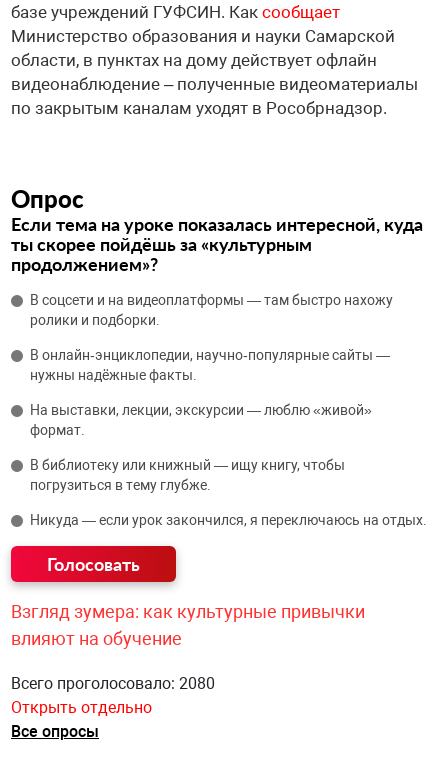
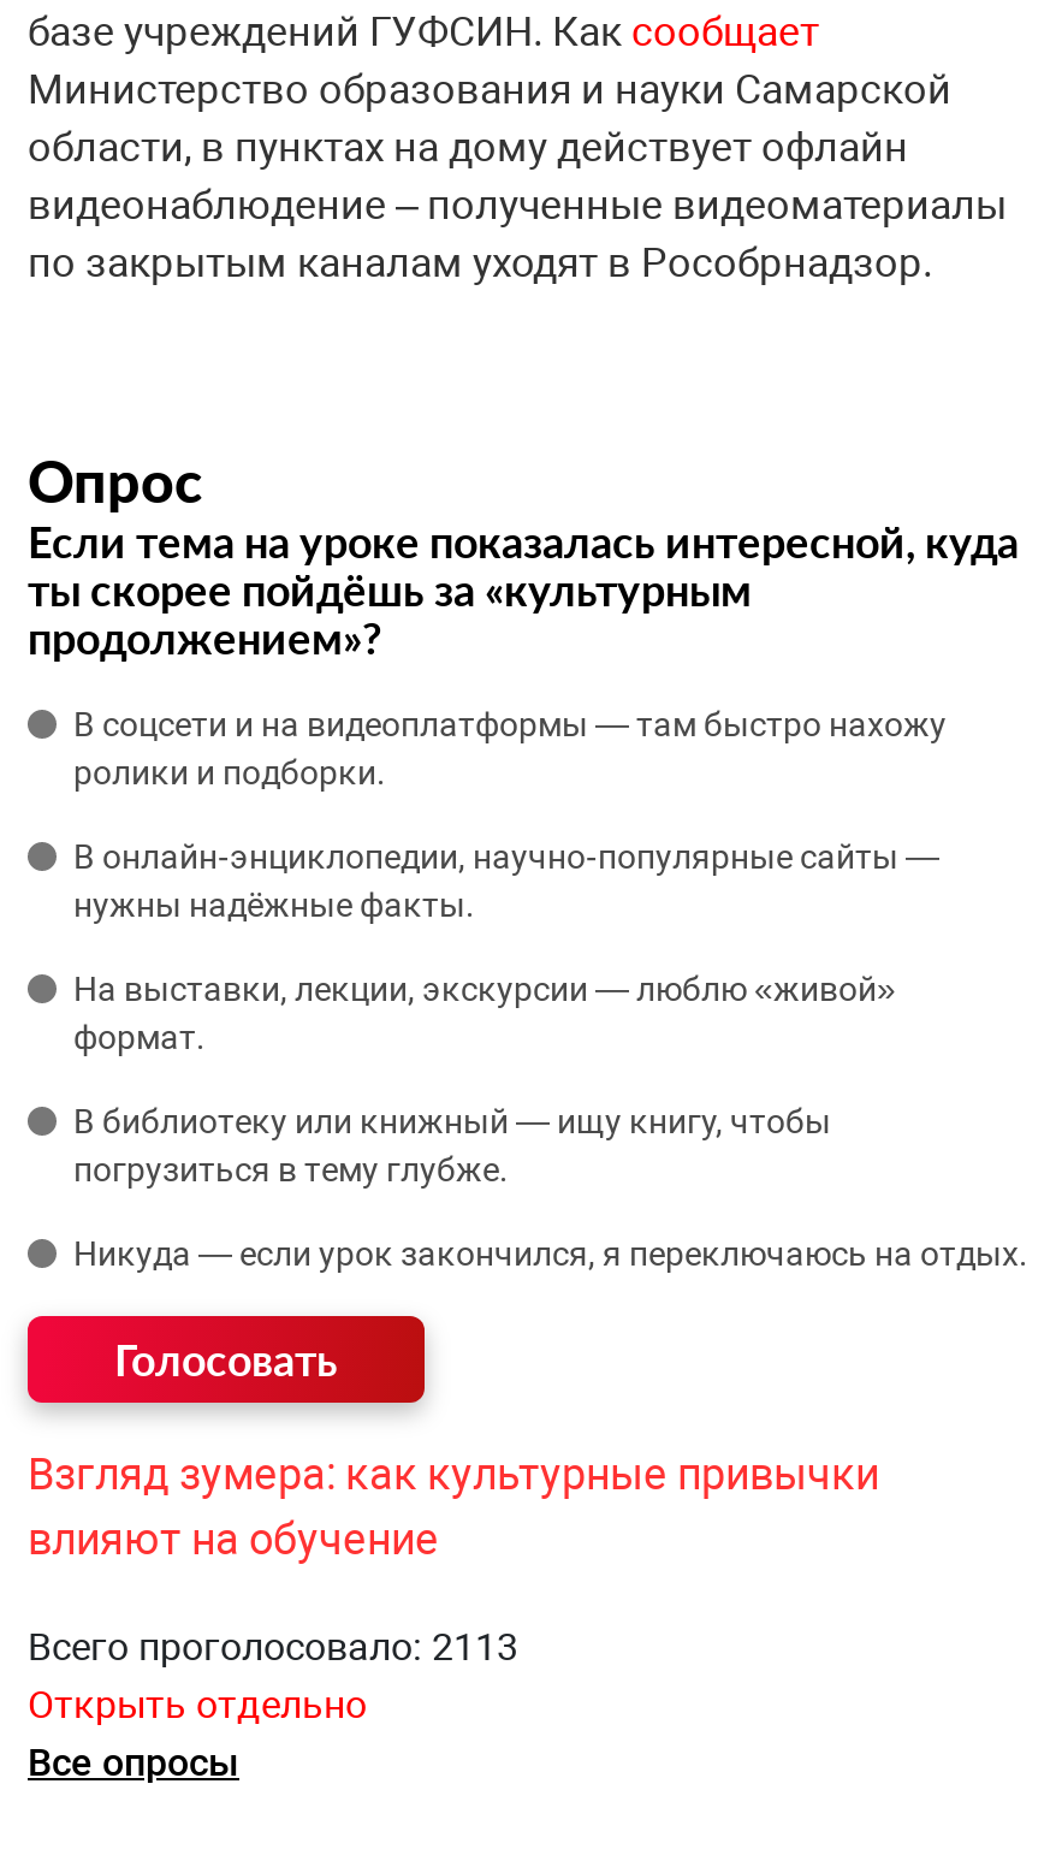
- Всего проголосовало: 2080
+ Всего проголосовало: 2113
